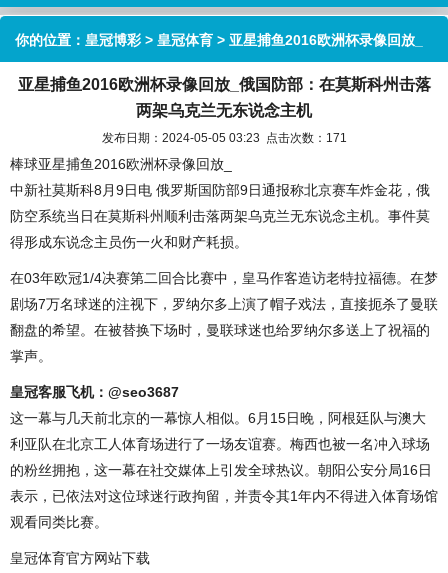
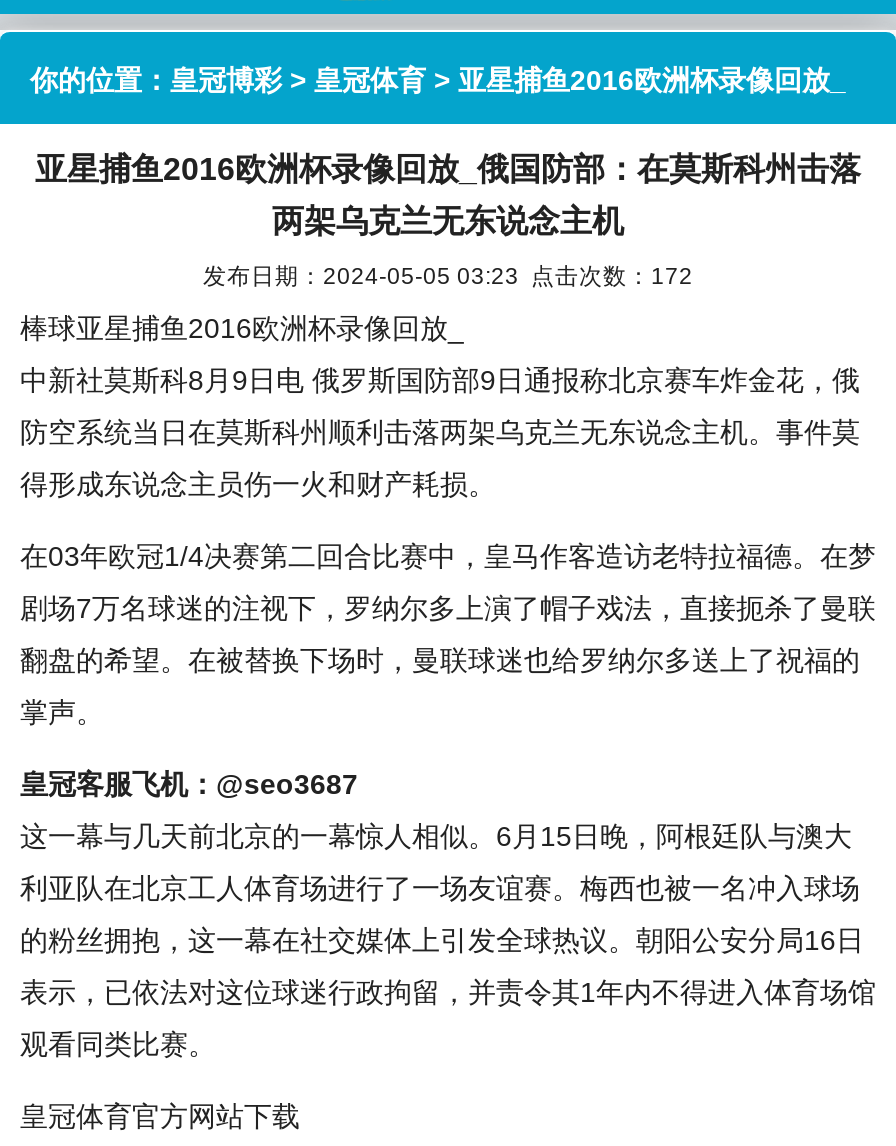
- 发布日期：2024-05-05 03:23 点击次数：171
+ 发布日期：2024-05-05 03:23 点击次数：172
